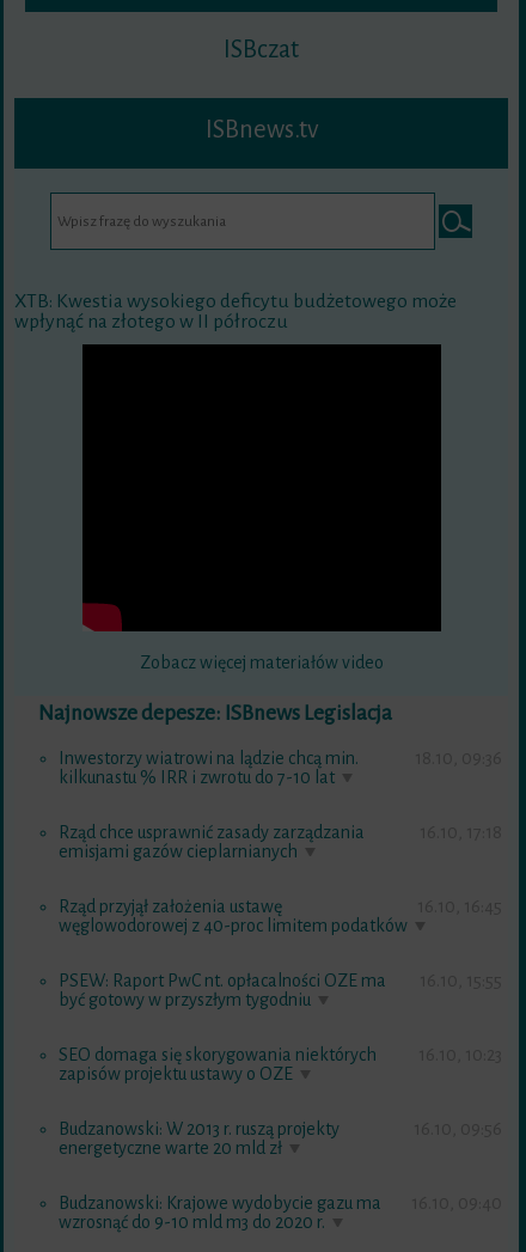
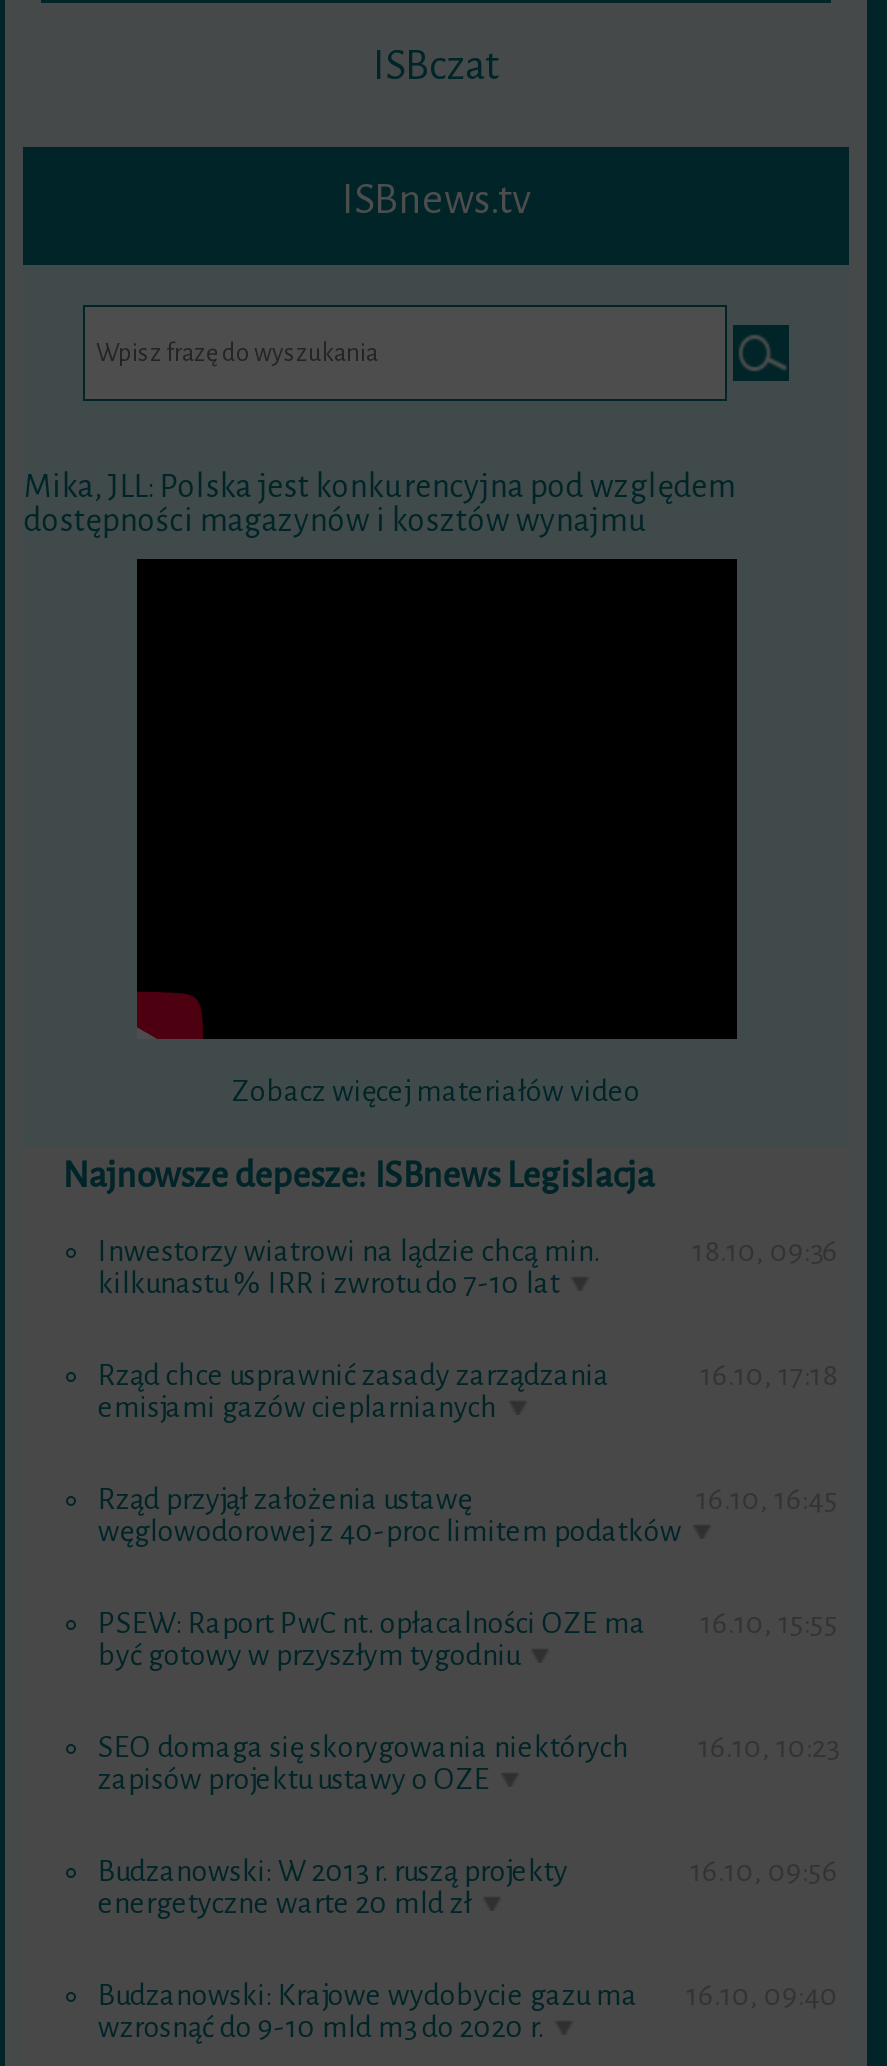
- XTB: Kwestia wysokiego deficytu budżetowego może
- wpłynąć na złotego w II półroczu
+ Mika, JLL: Polska jest konkurencyjna pod względem
+ dostępności magazynów i kosztów wynajmu
